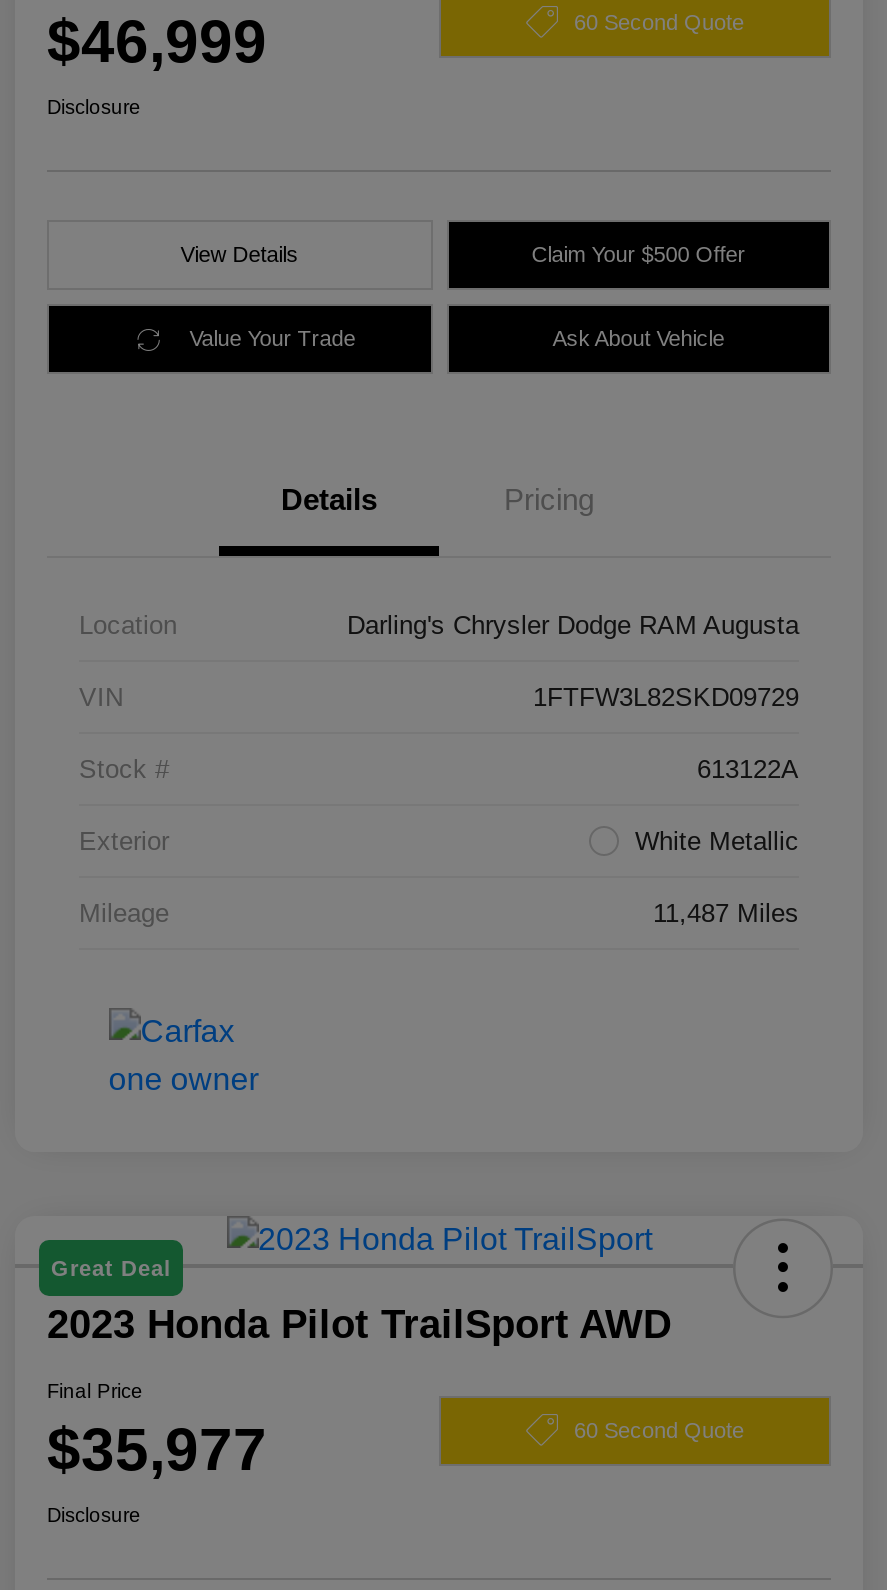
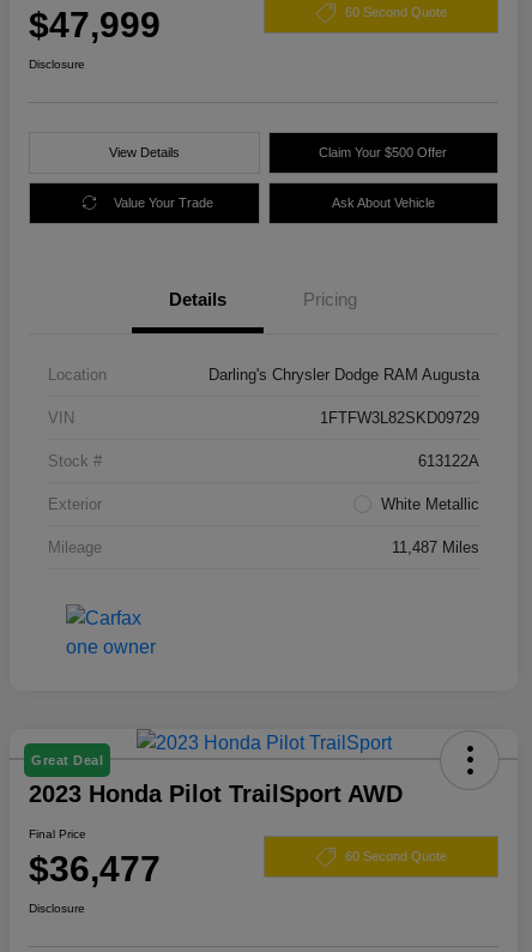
- $46,999
+ $47,999

- $35,977
+ $36,477
